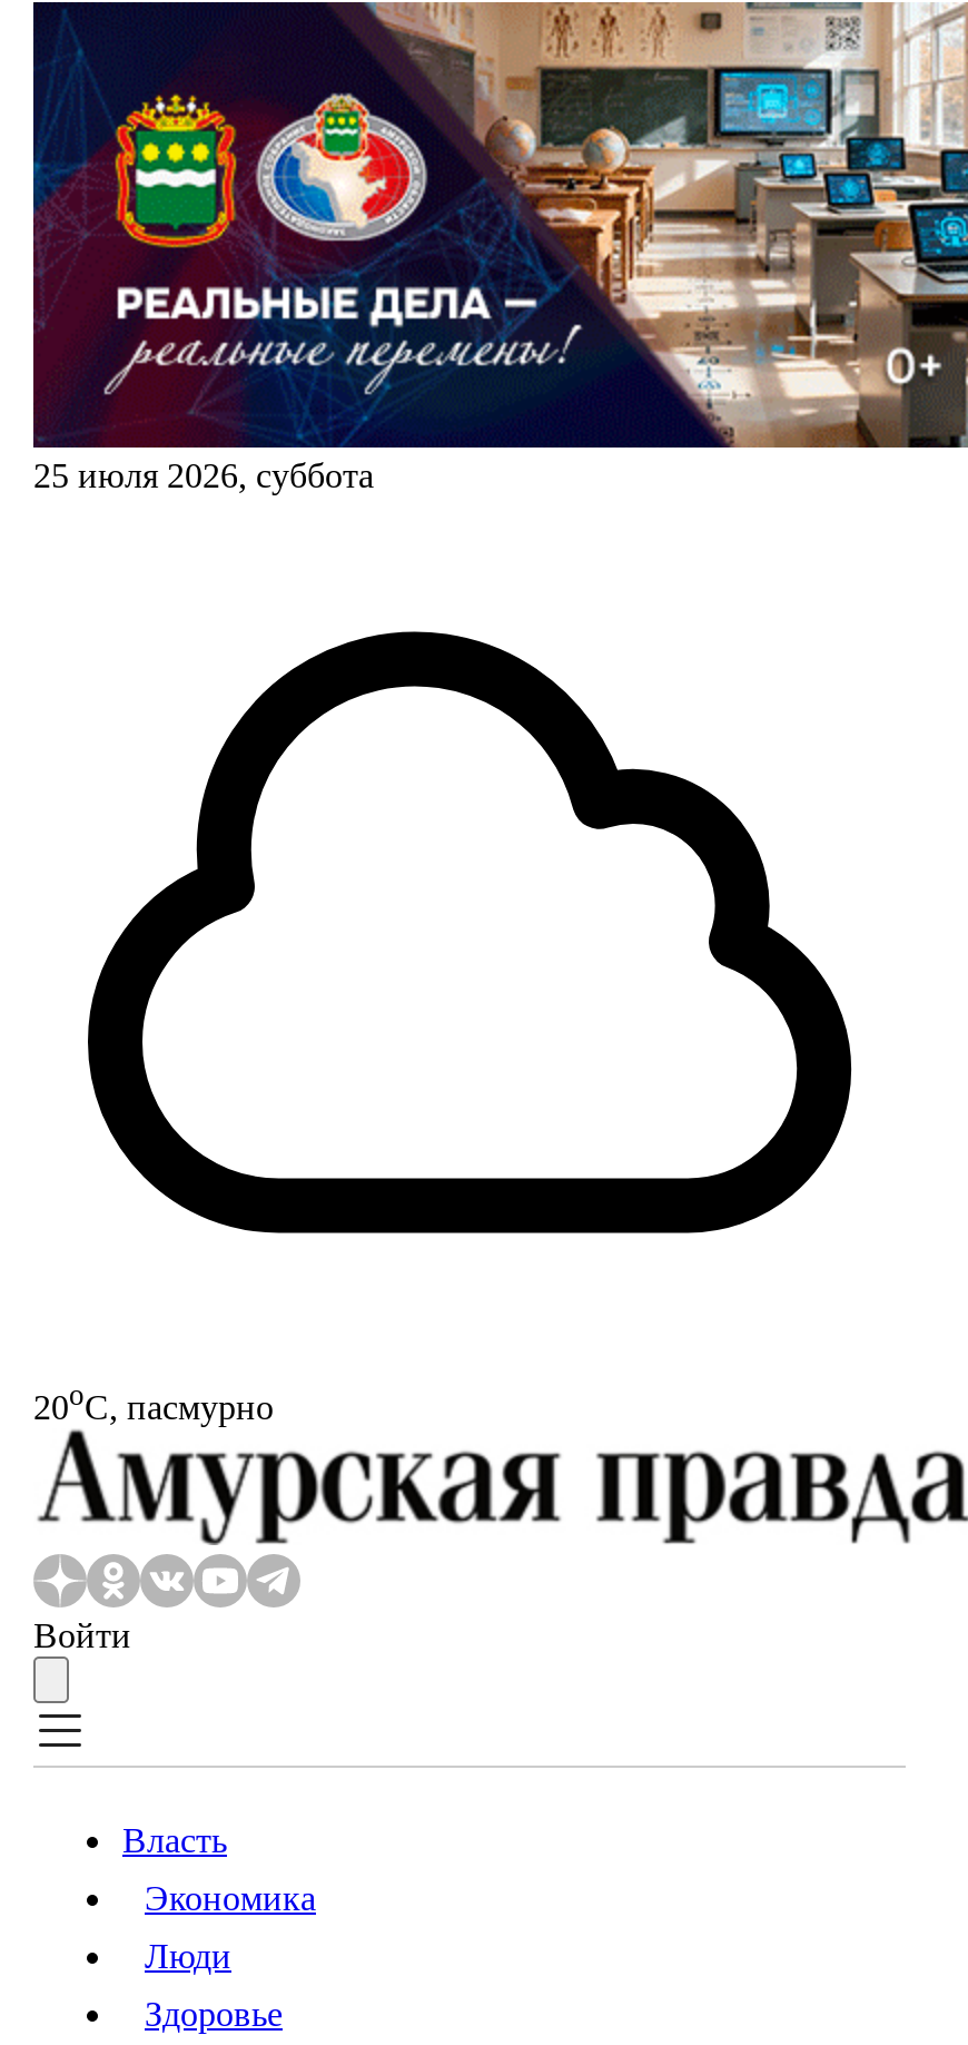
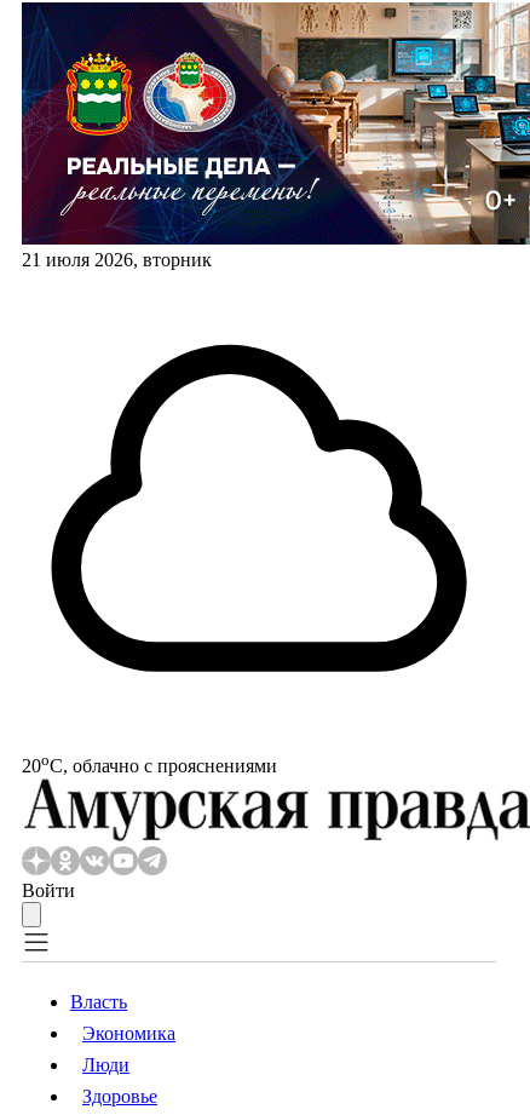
- 25 июля 2026, суббота
+ 21 июля 2026, вторник

- 20oС, пасмурно
+ 20oС, облачно с прояснениями
